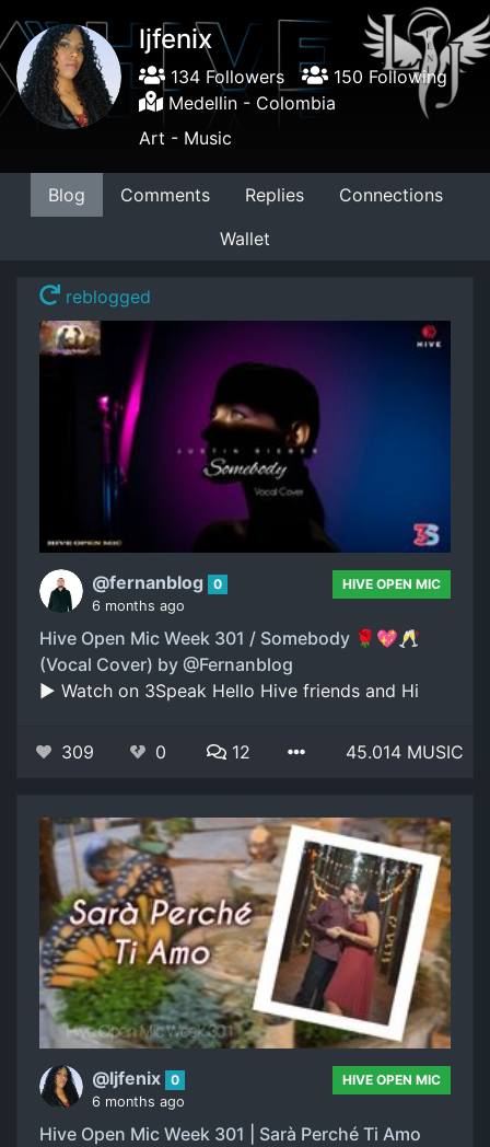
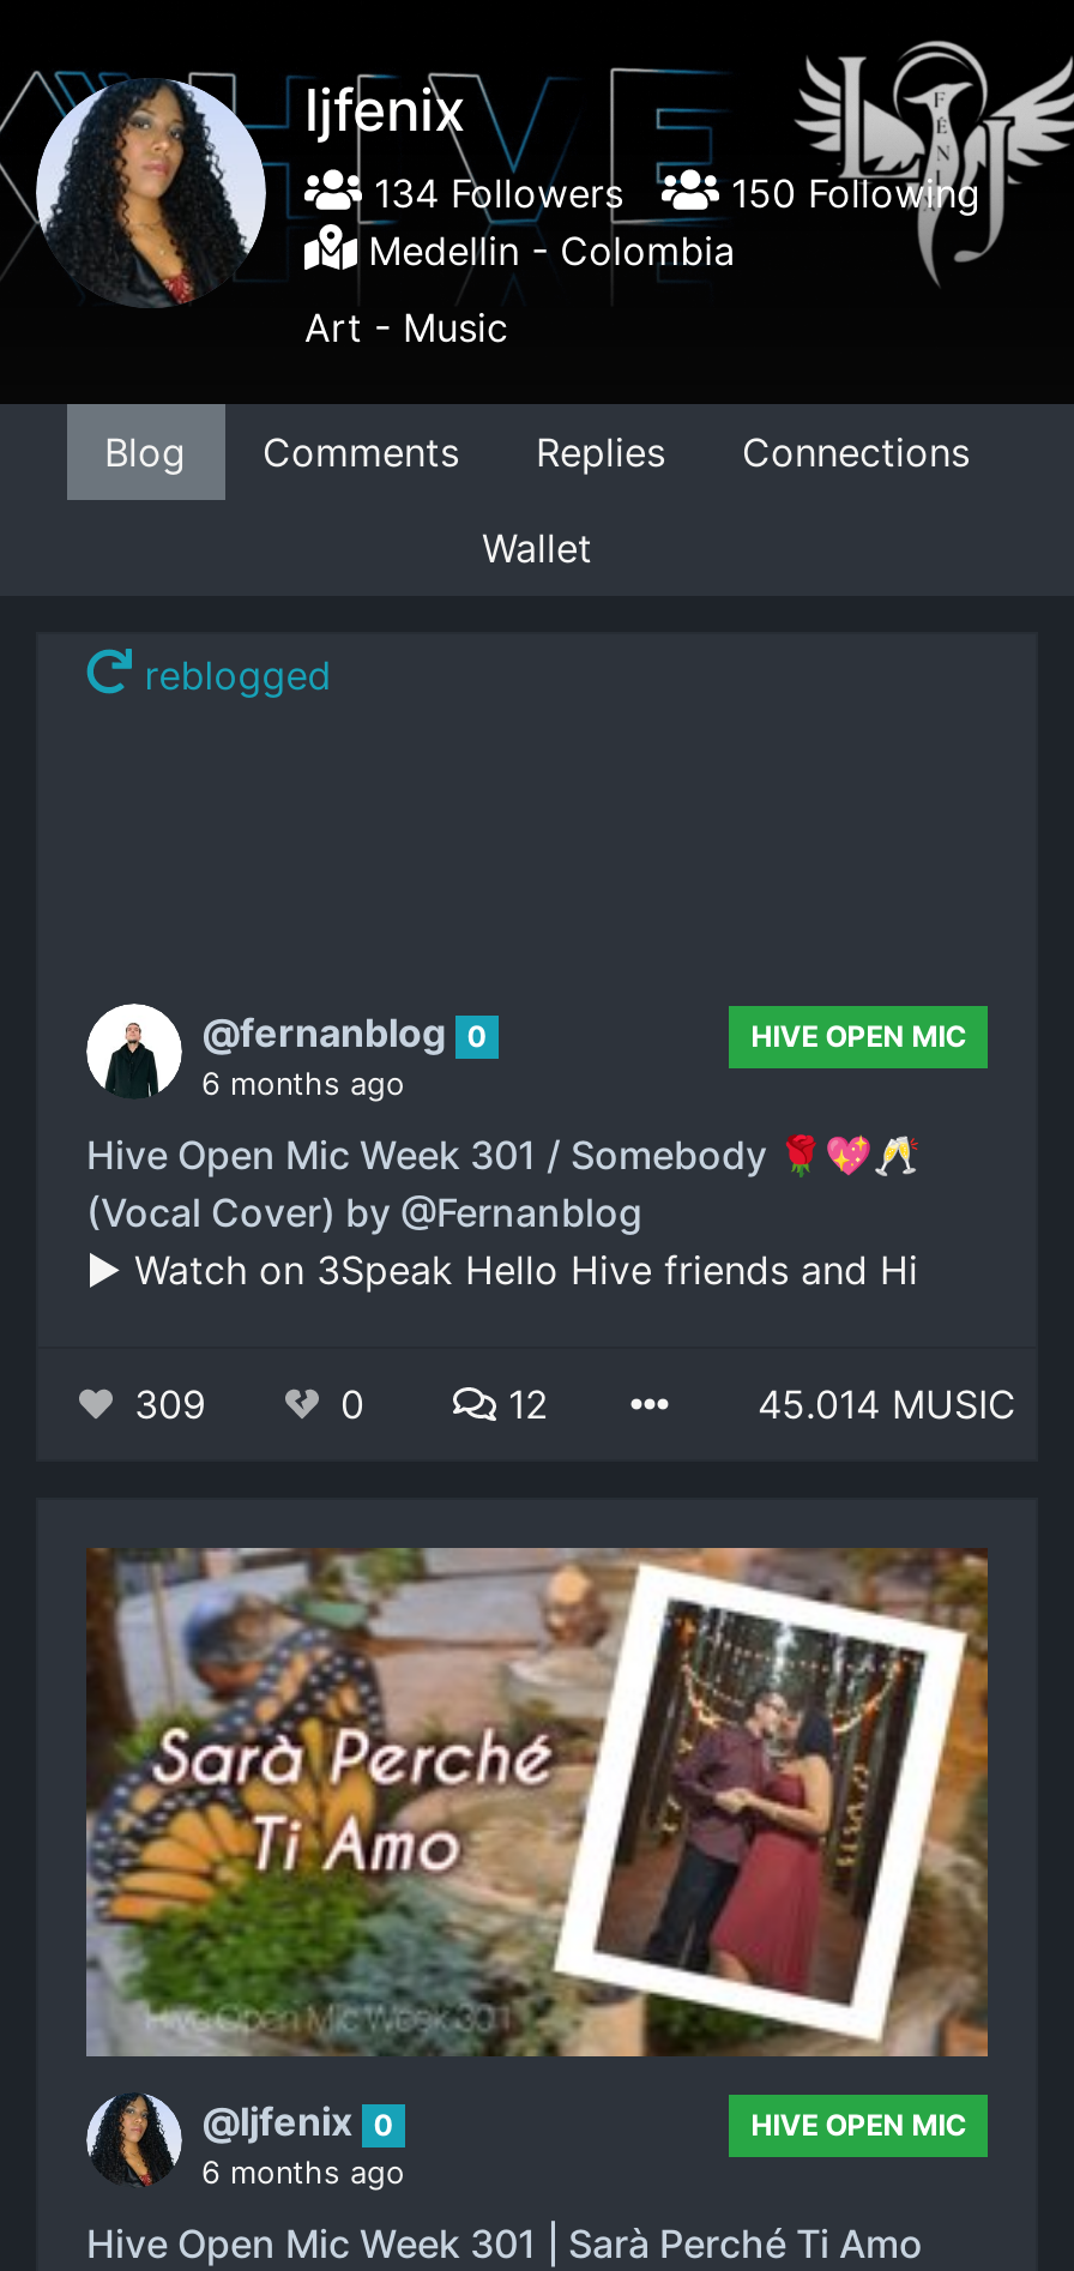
- [image]
